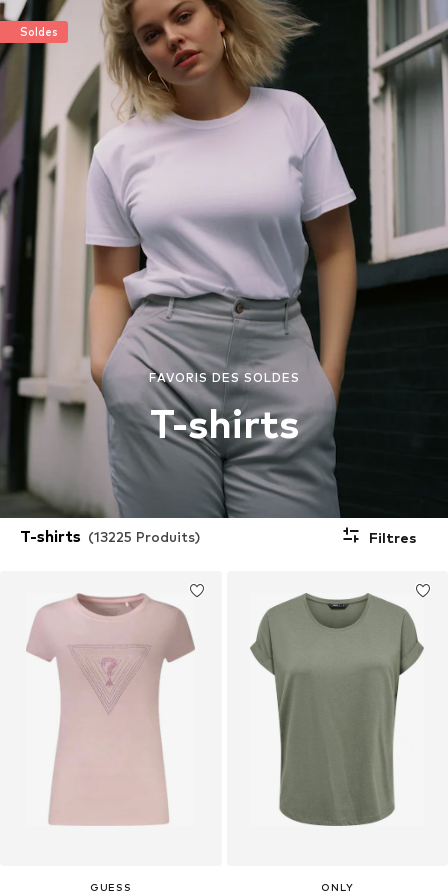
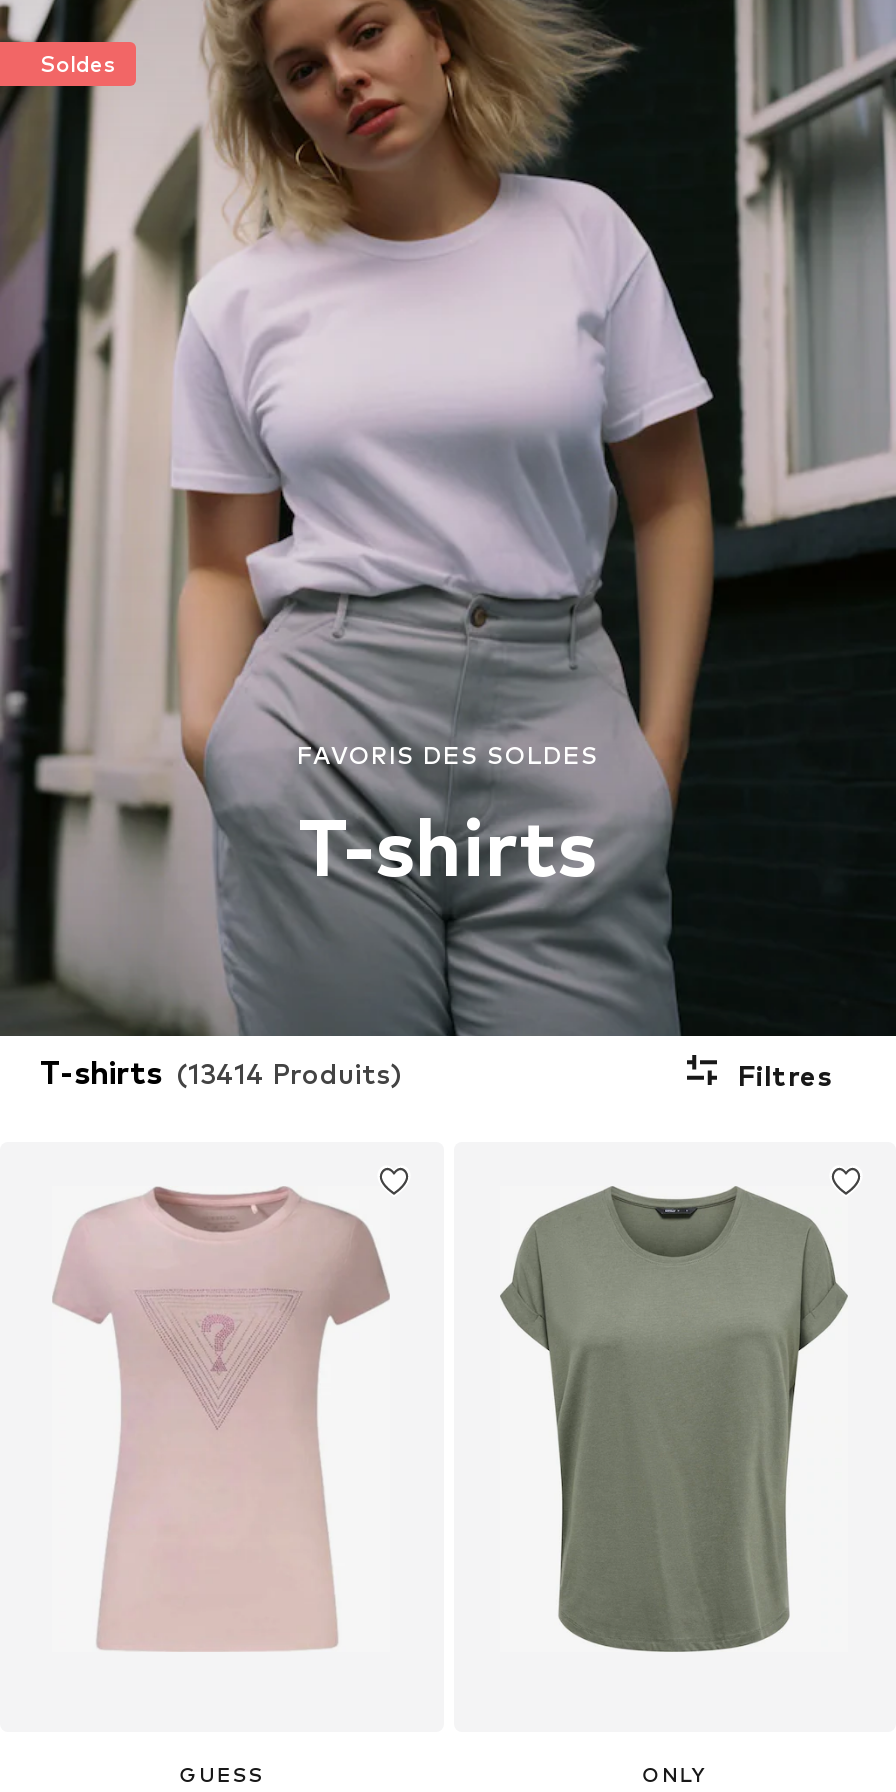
- T-shirts (13225 Produits)
+ T-shirts (13414 Produits)
